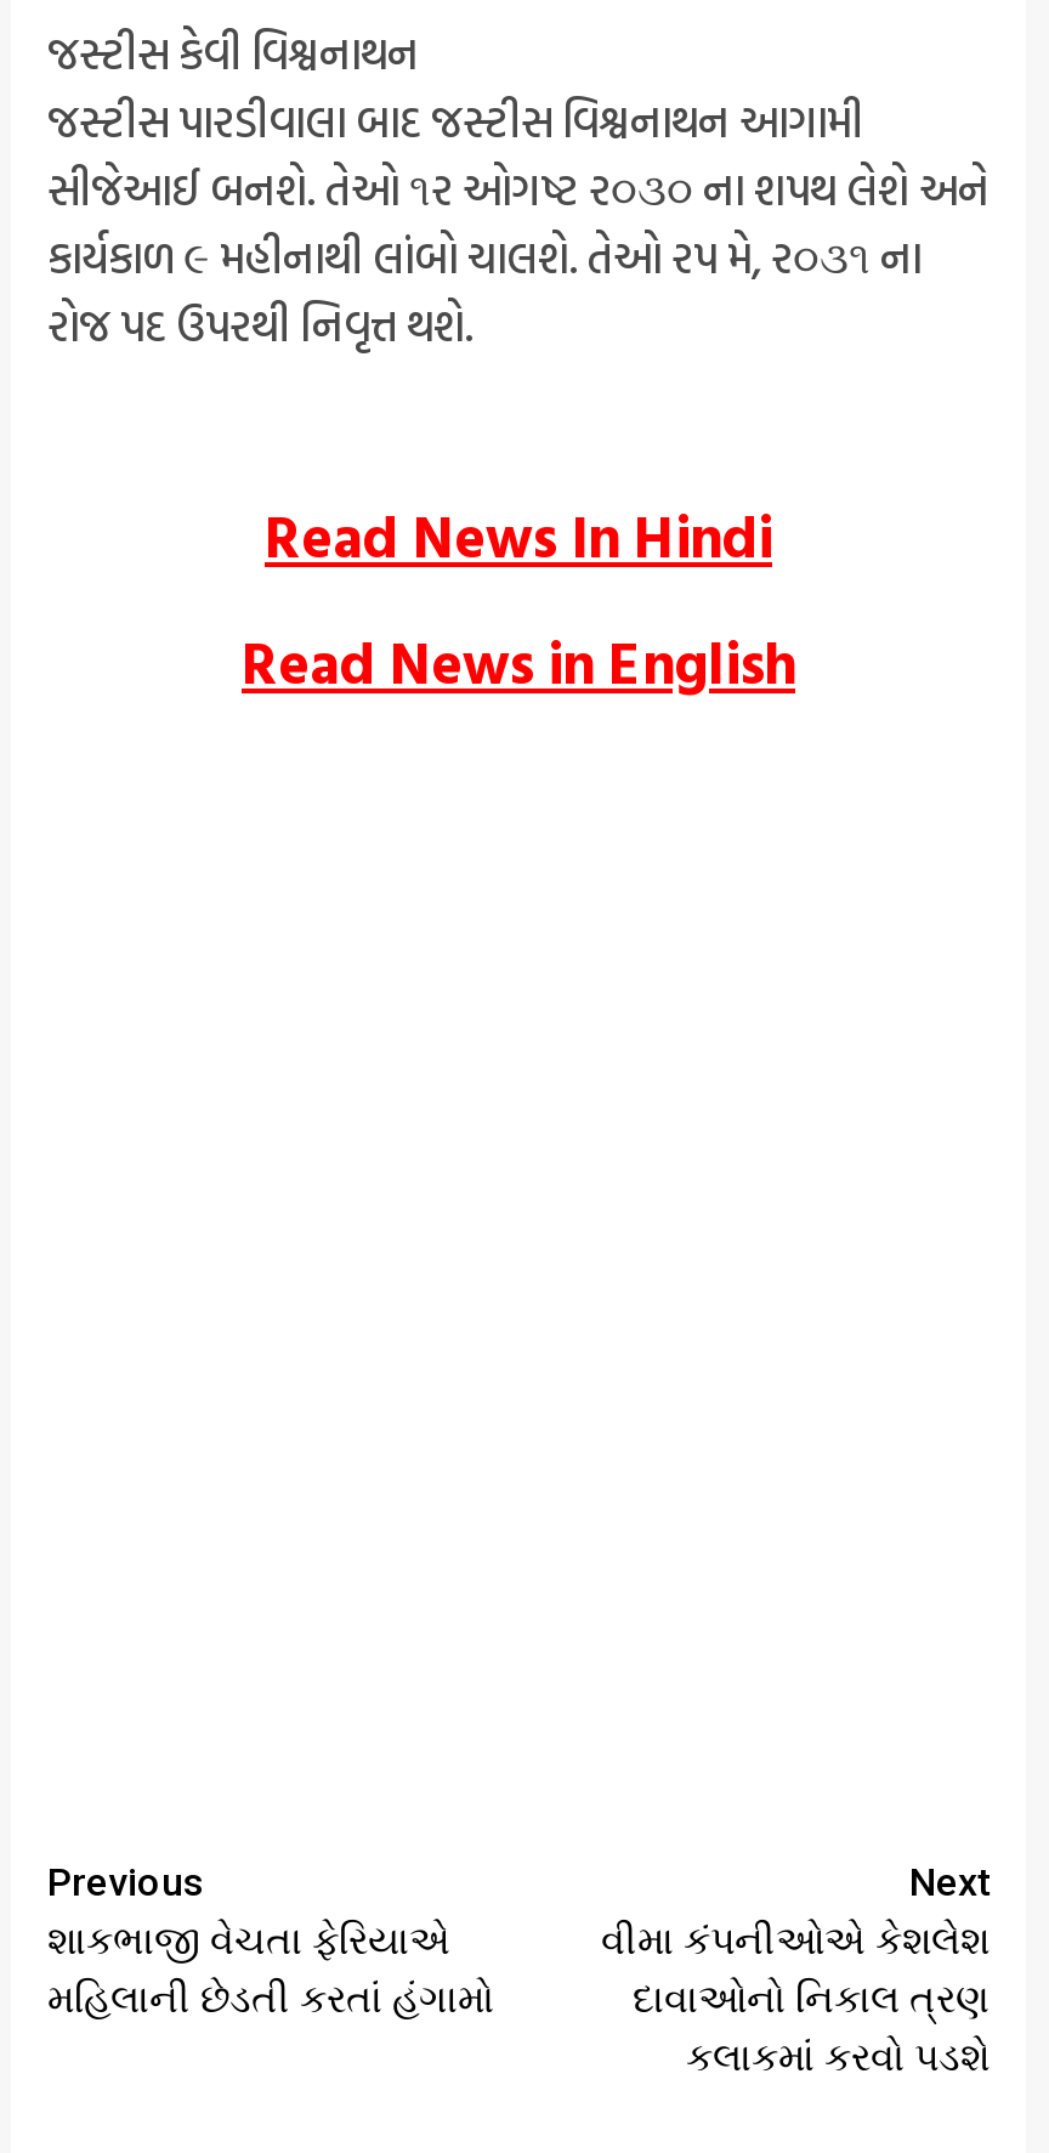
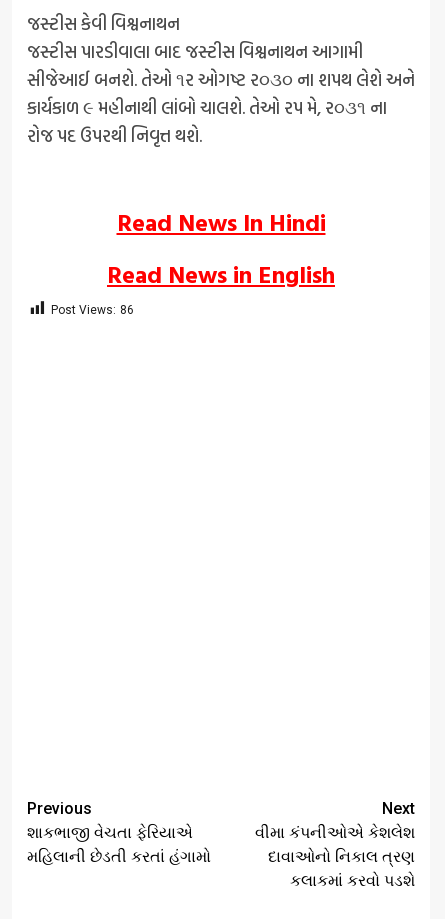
+ Post Views: 86
